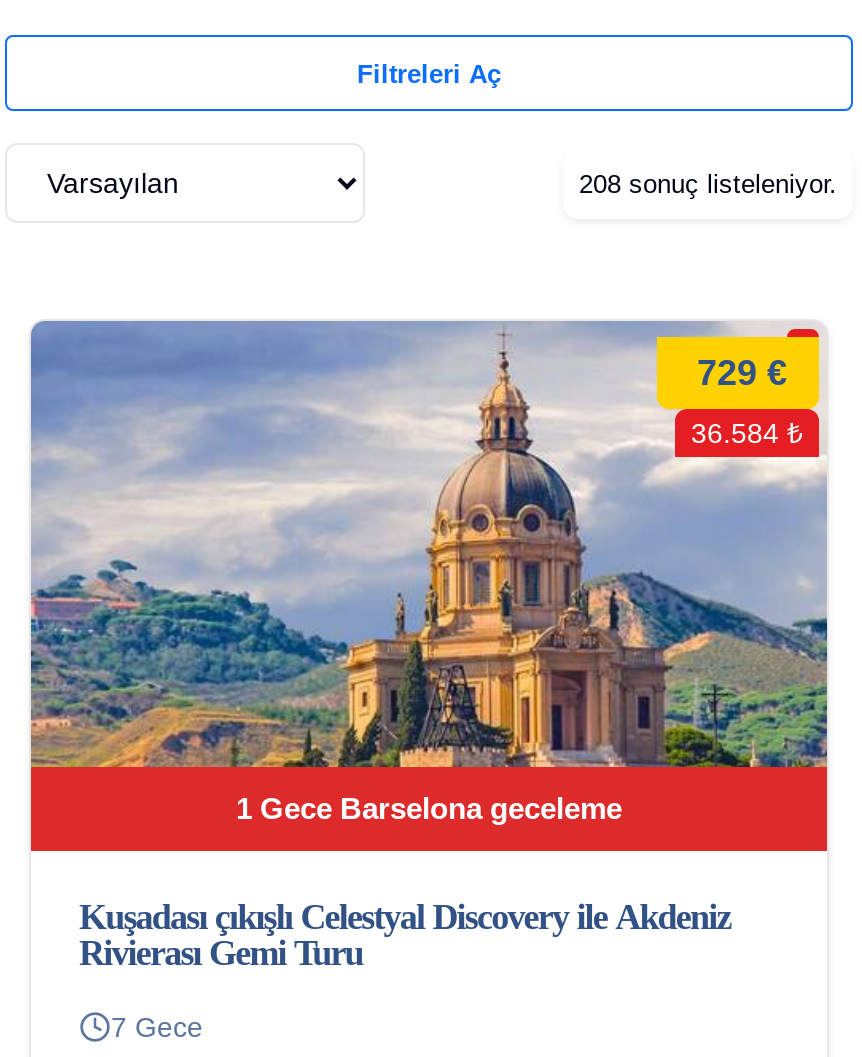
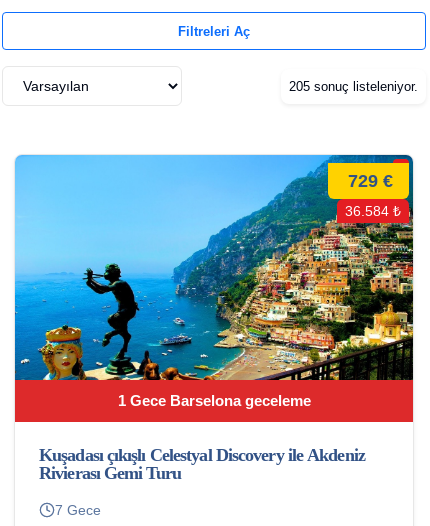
- 208 sonuç listeleniyor.
+ 205 sonuç listeleniyor.

- [image]
+ [image]
